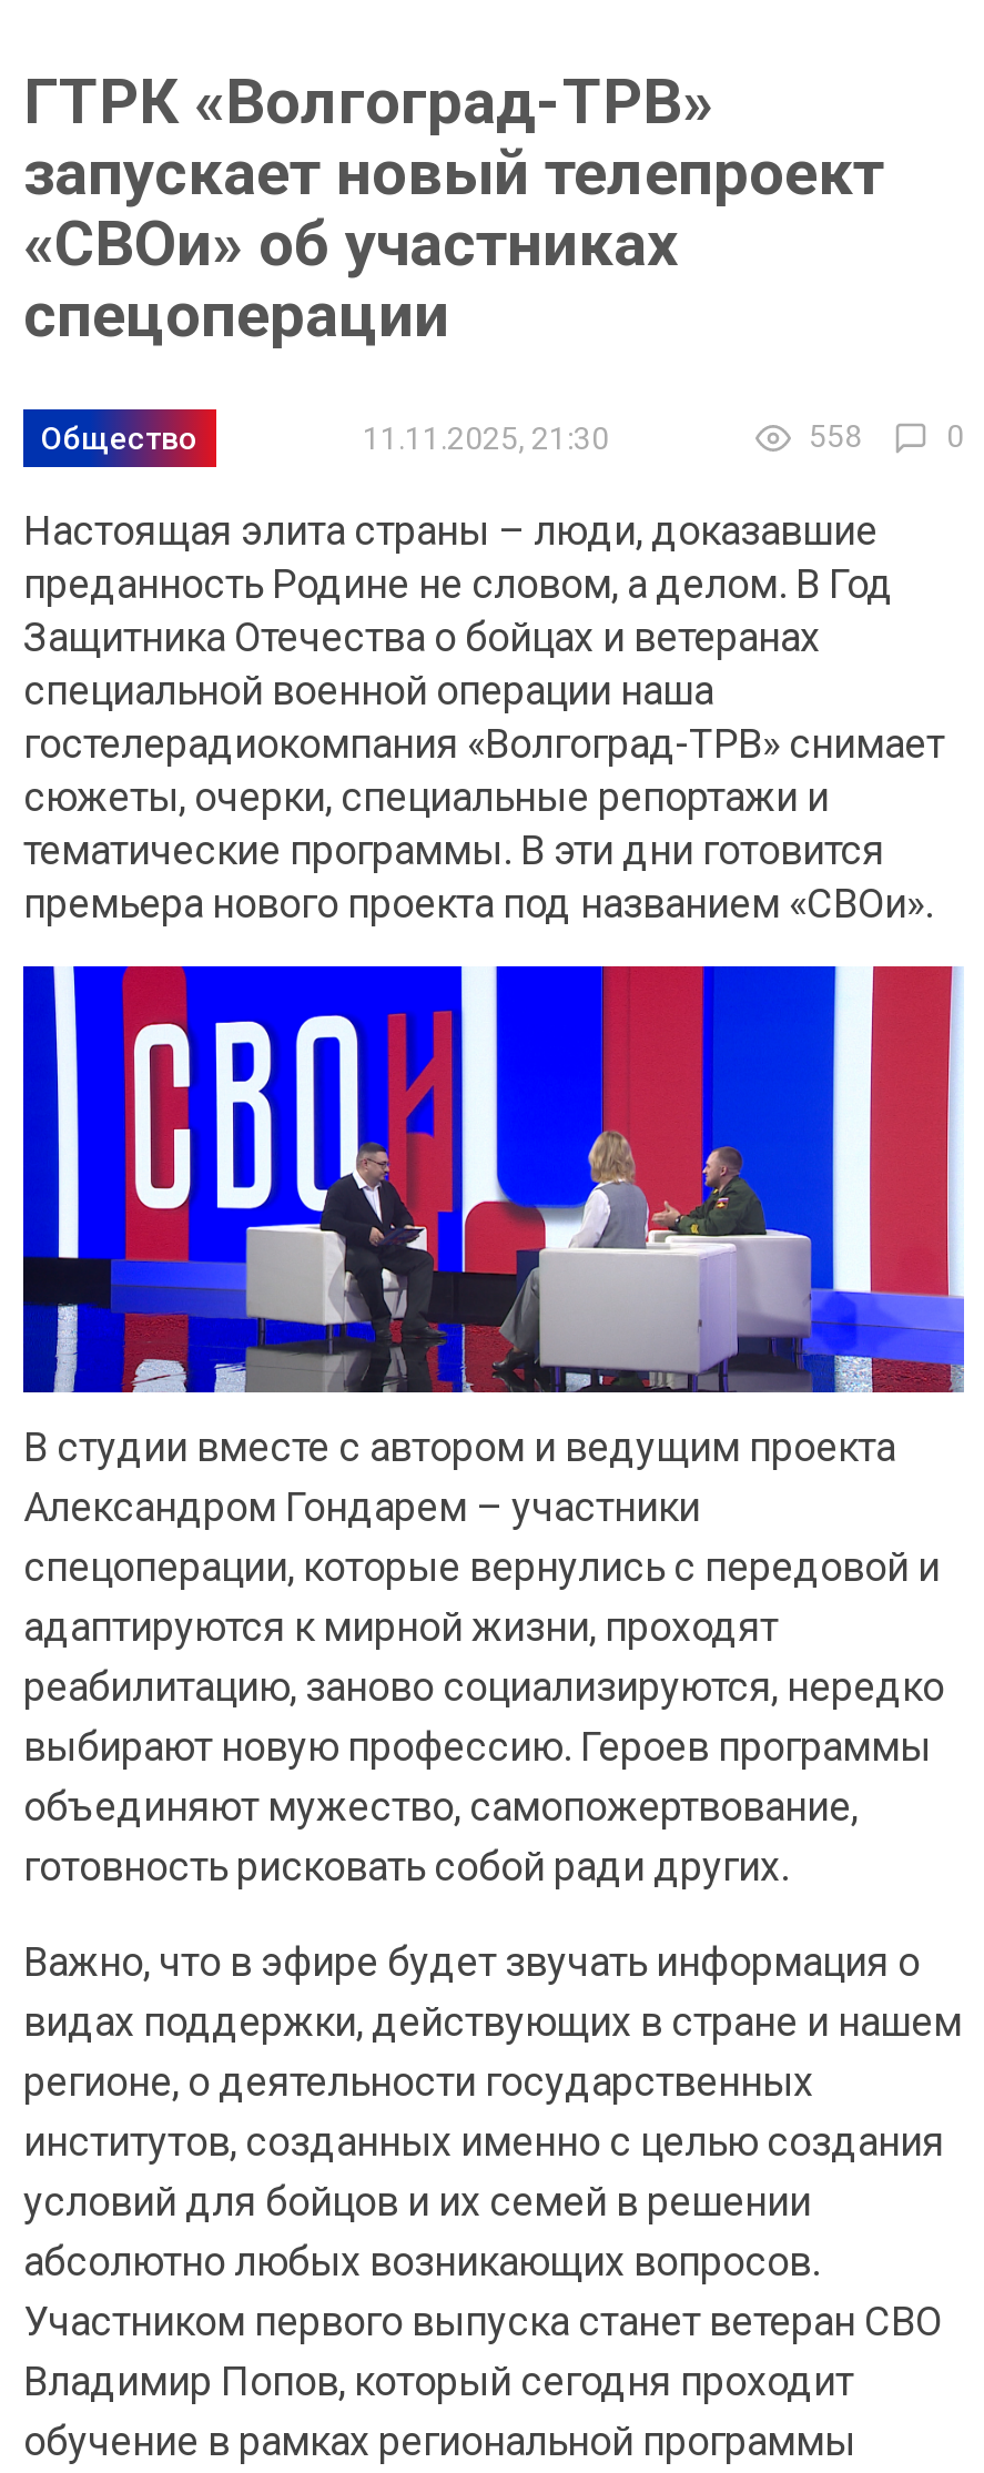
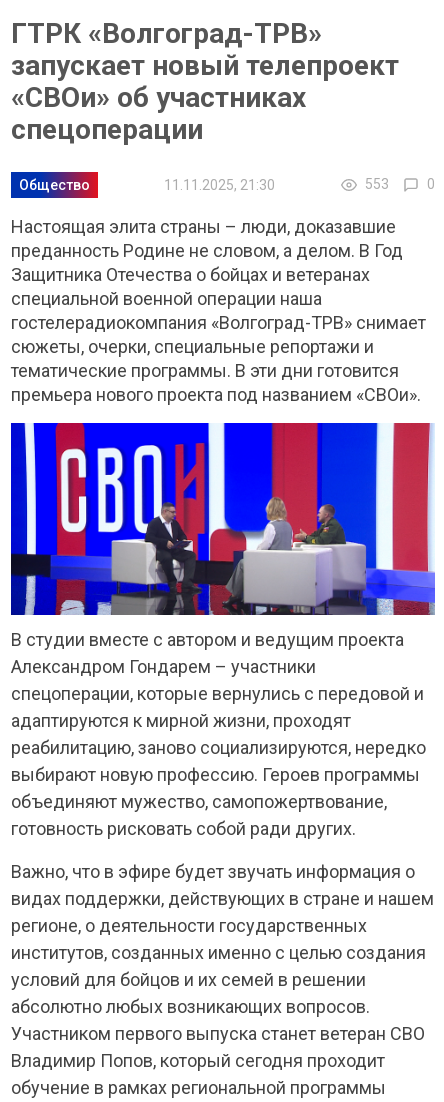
- 558
+ 553
